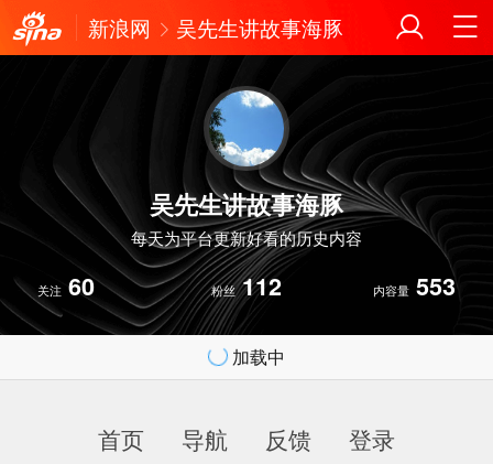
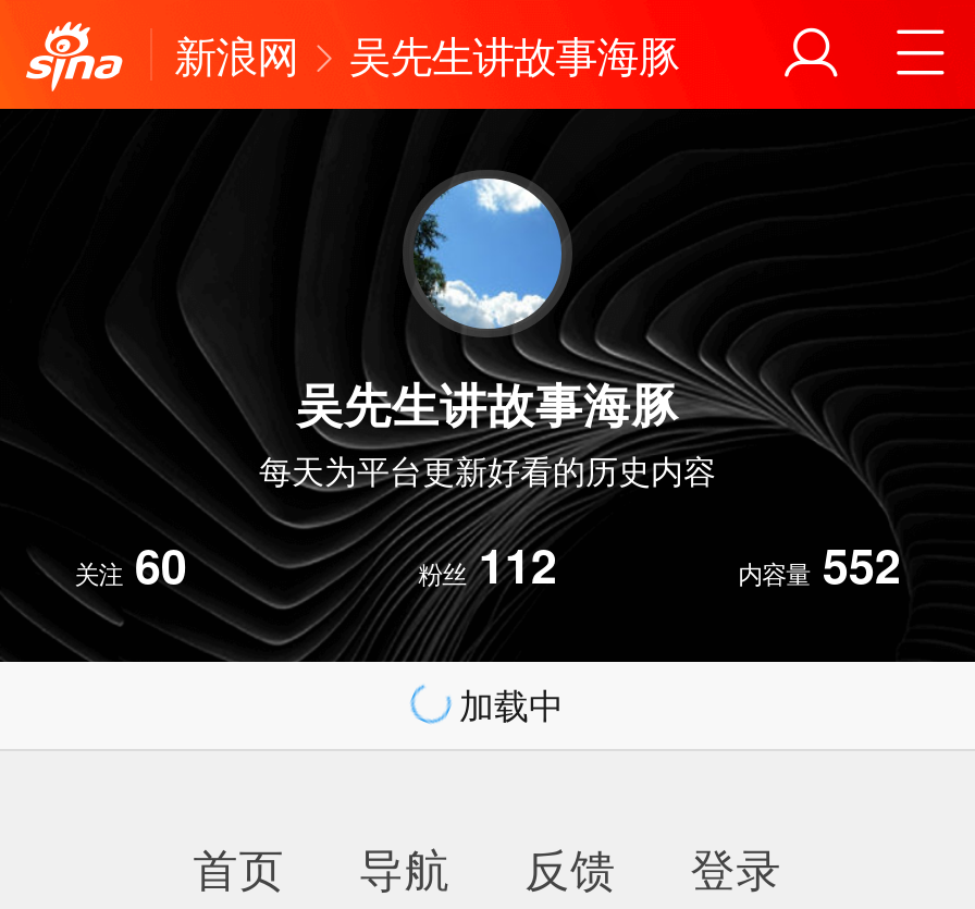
- 内容量 553
+ 内容量 552
